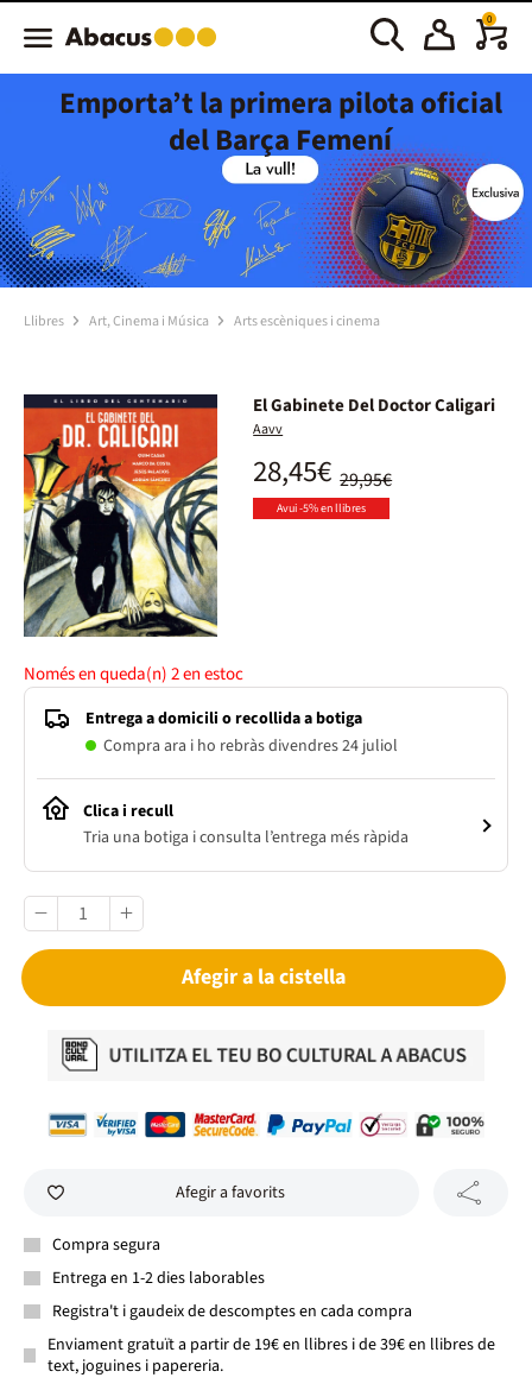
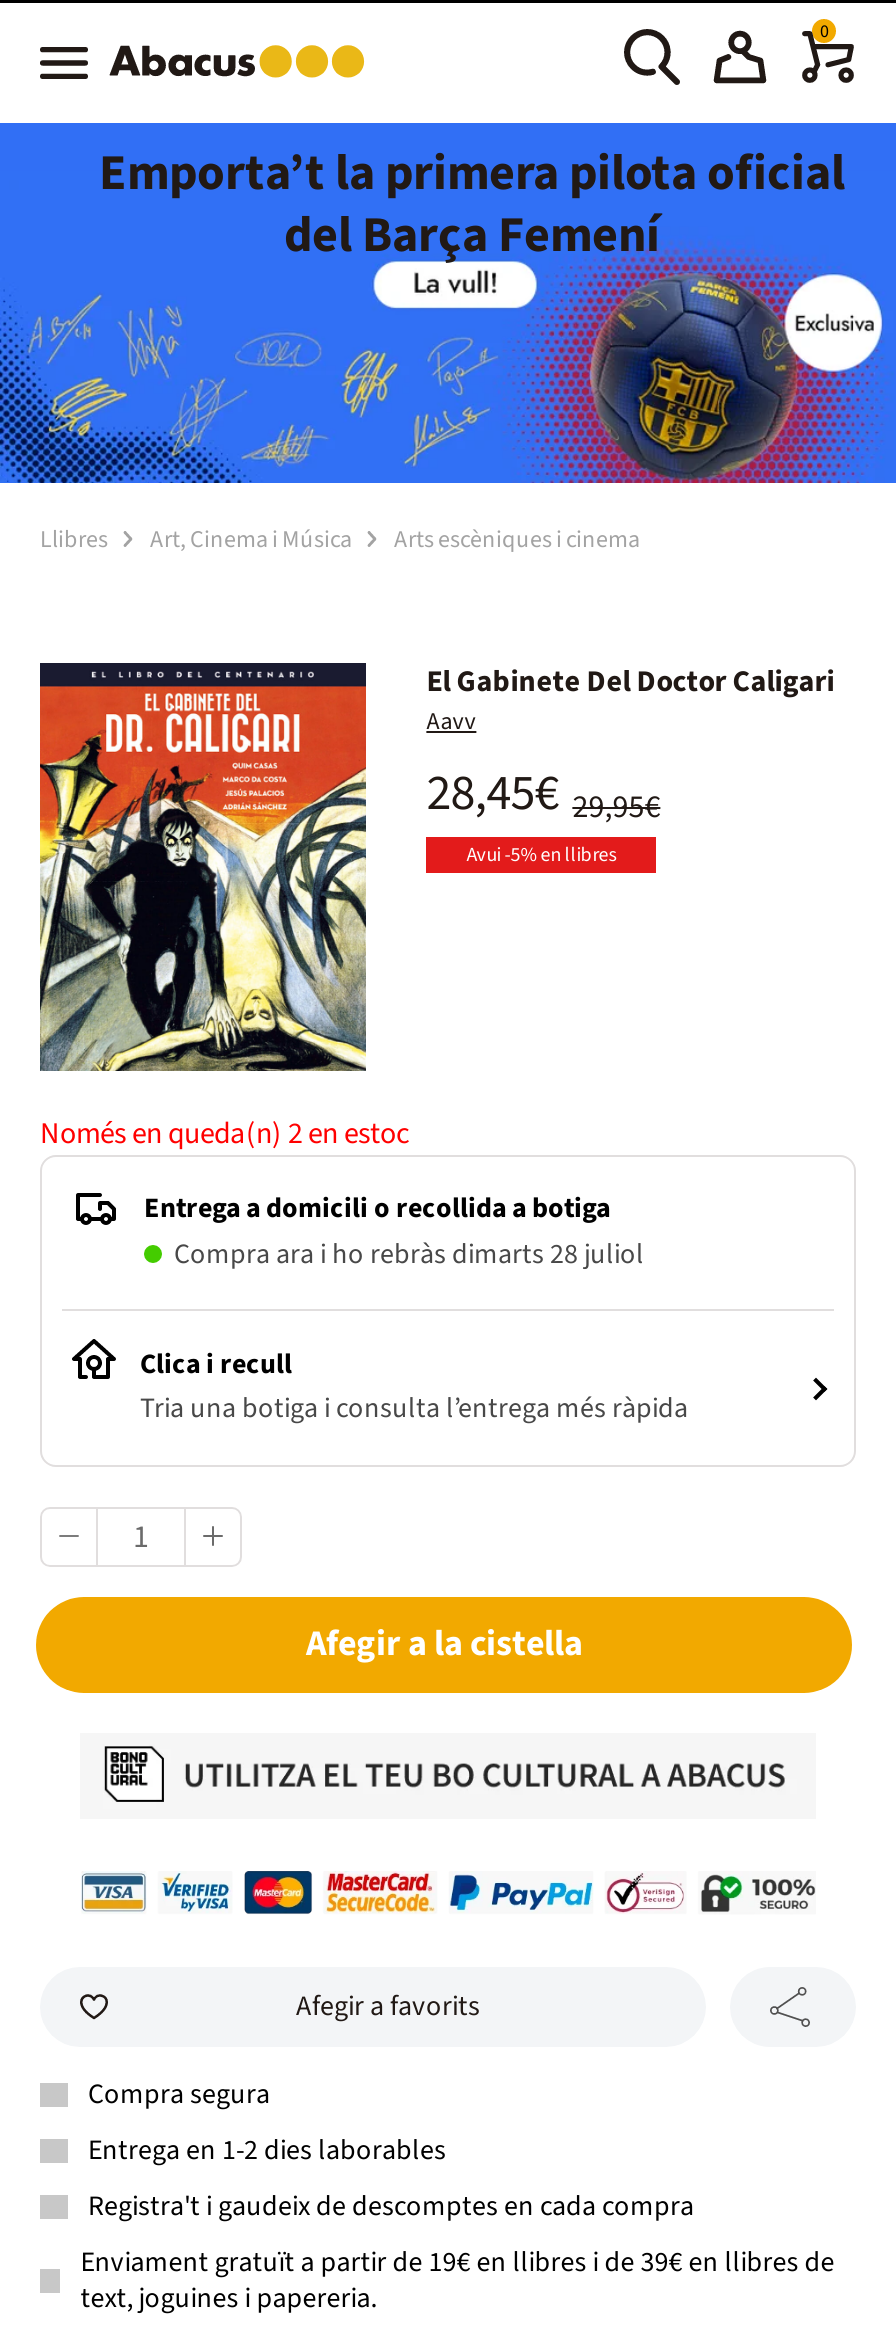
- Compra ara i ho rebràs divendres 24 juliol
+ Compra ara i ho rebràs dimarts 28 juliol
